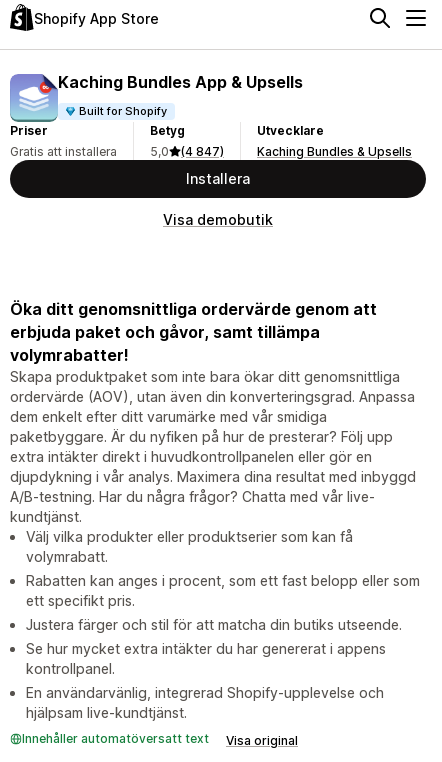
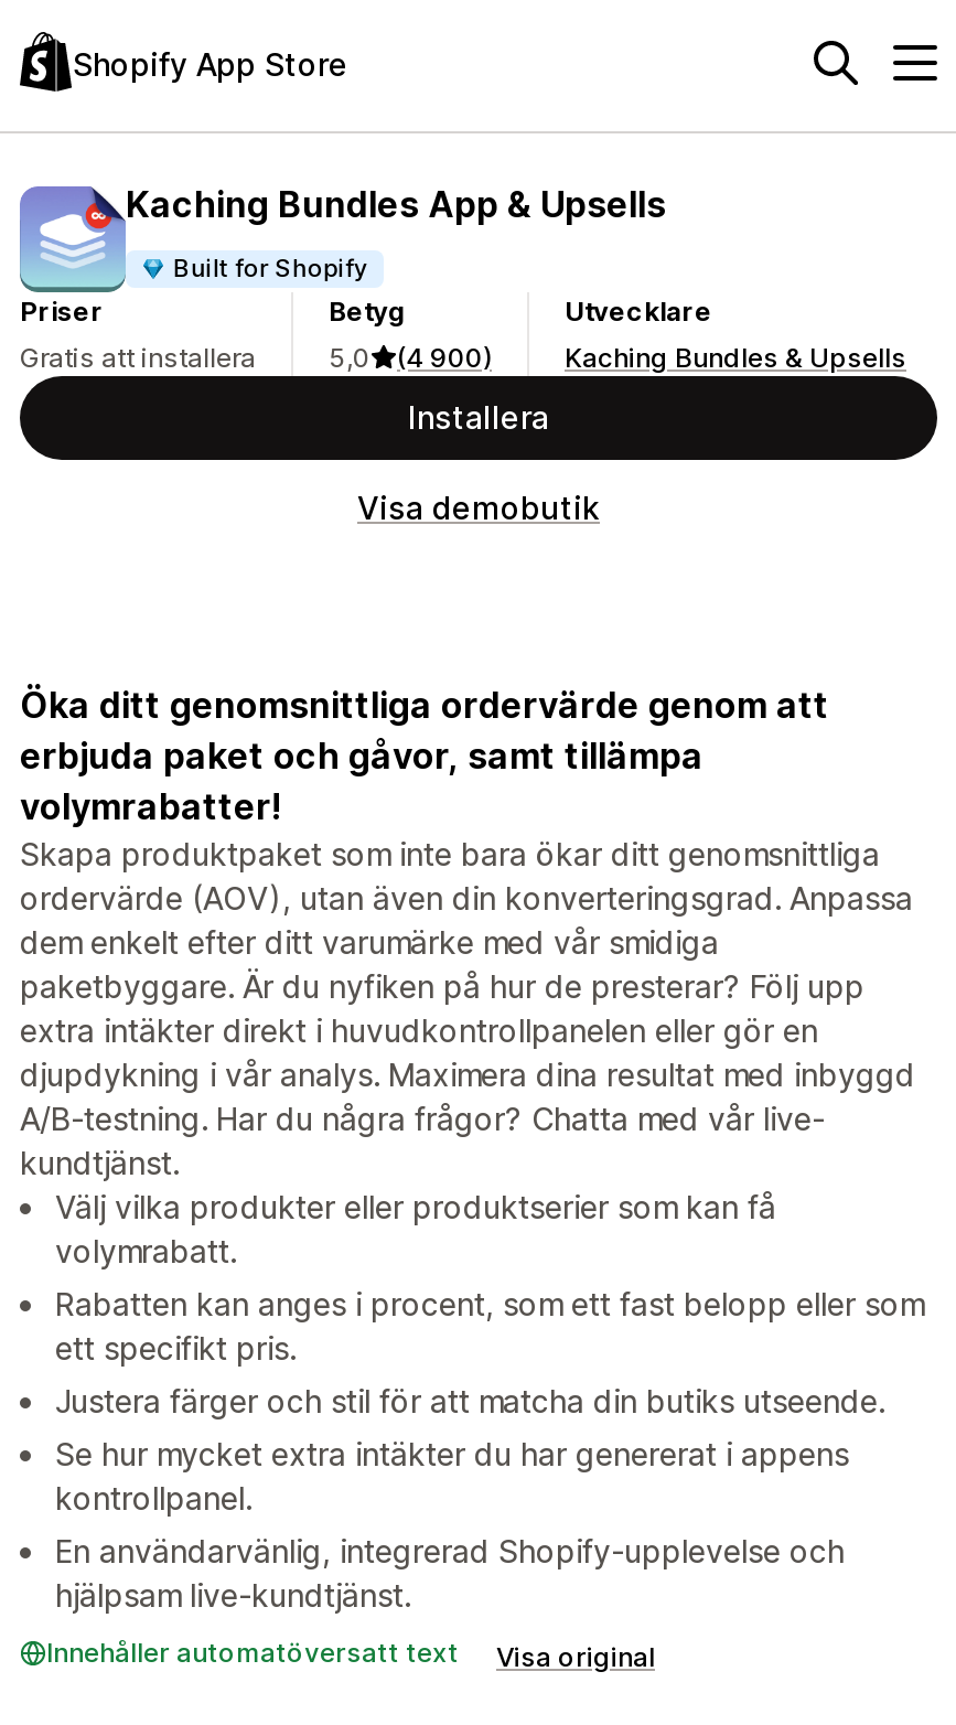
- 5,0 (4 847)
+ 5,0 (4 900)
